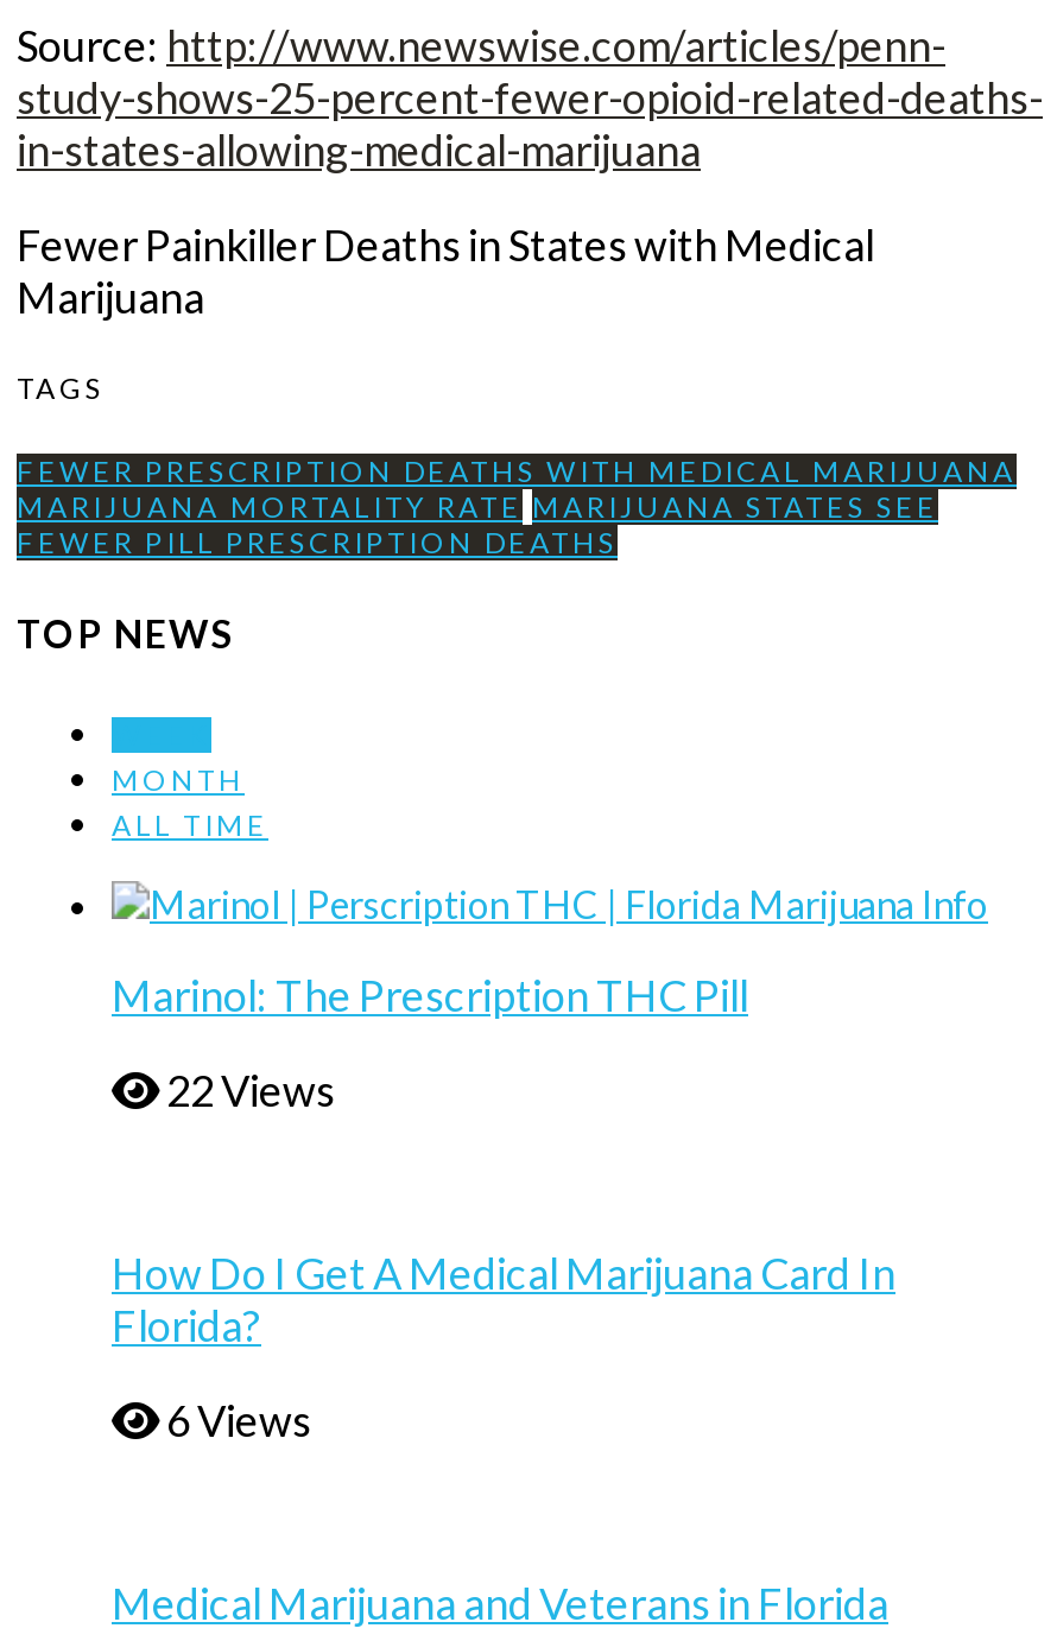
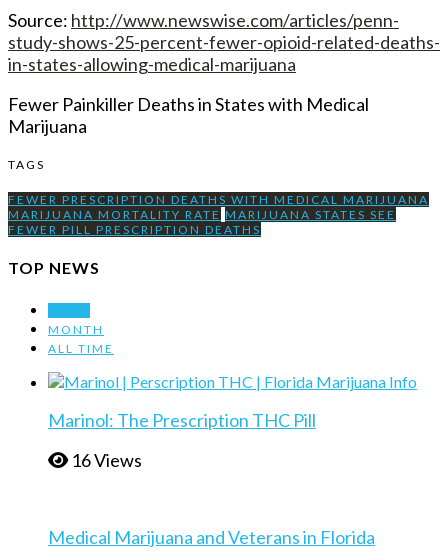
- 22 Views
- How Do I Get A Medical Marijuana Card In
- Florida?
- 6 Views
+ 16 Views
